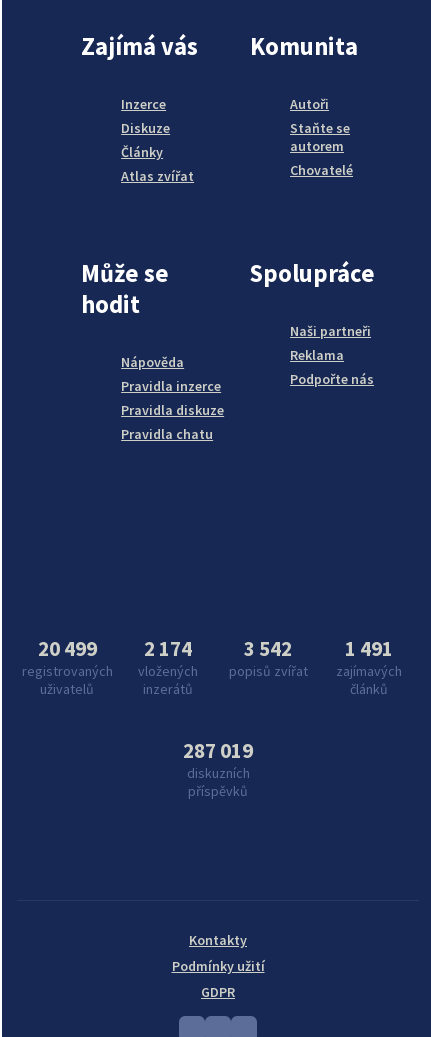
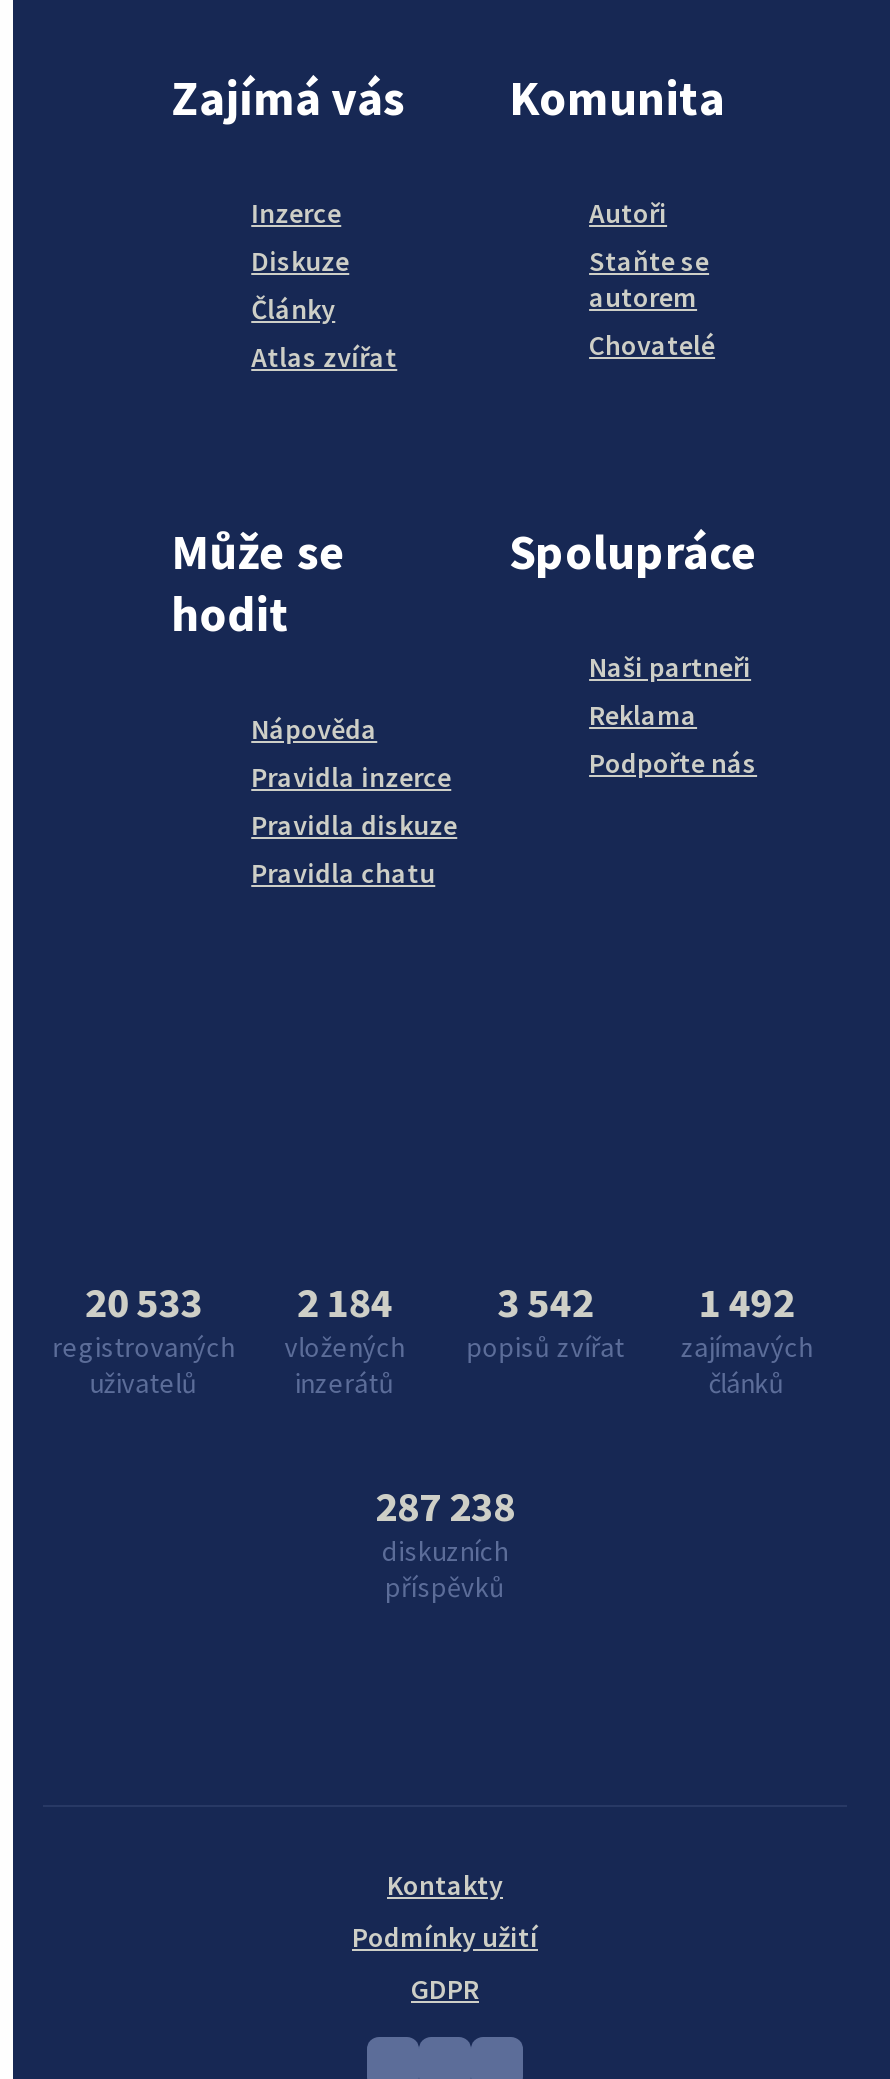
- 20 499
+ 20 533

- 2 174
+ 2 184

- 1 491
+ 1 492

- 287 019
+ 287 238
